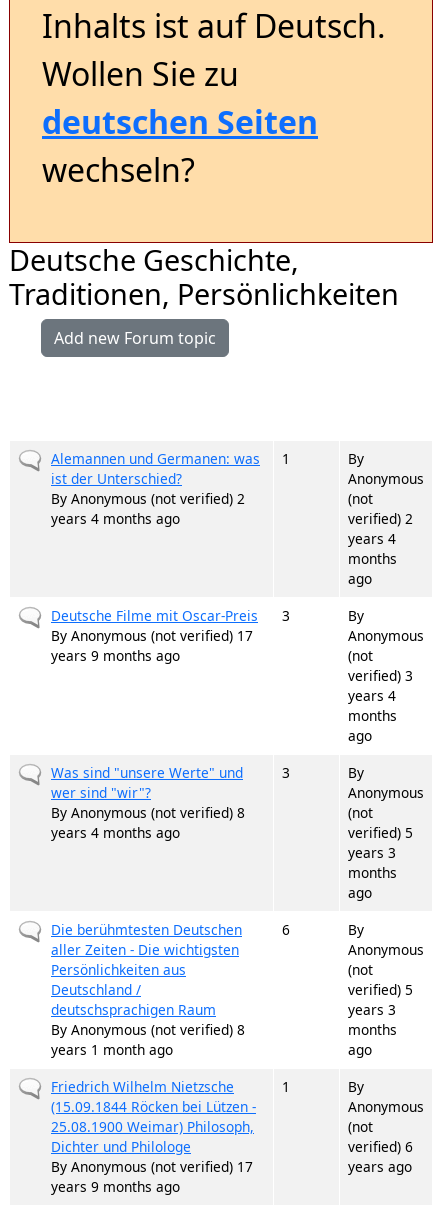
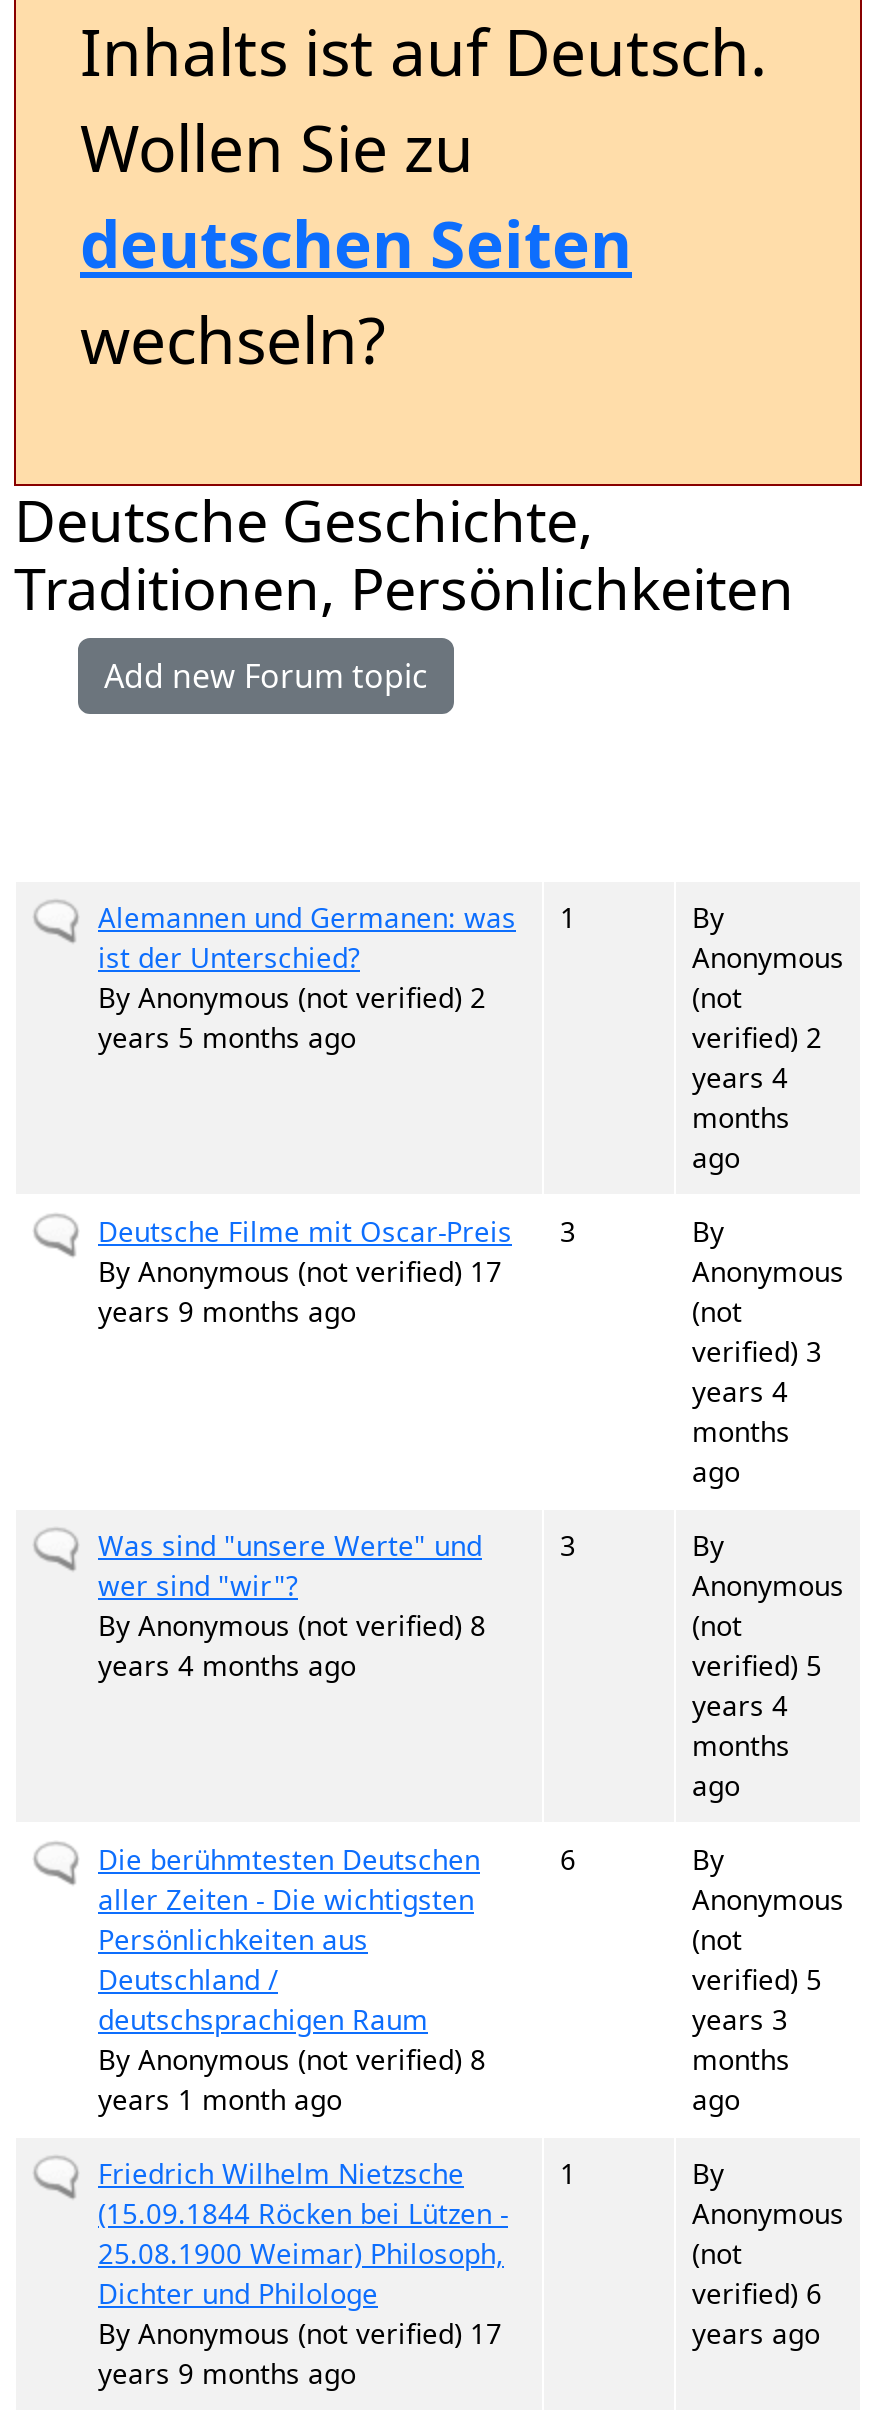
- years 4 months ago
+ years 5 months ago

- years 3
+ years 4
